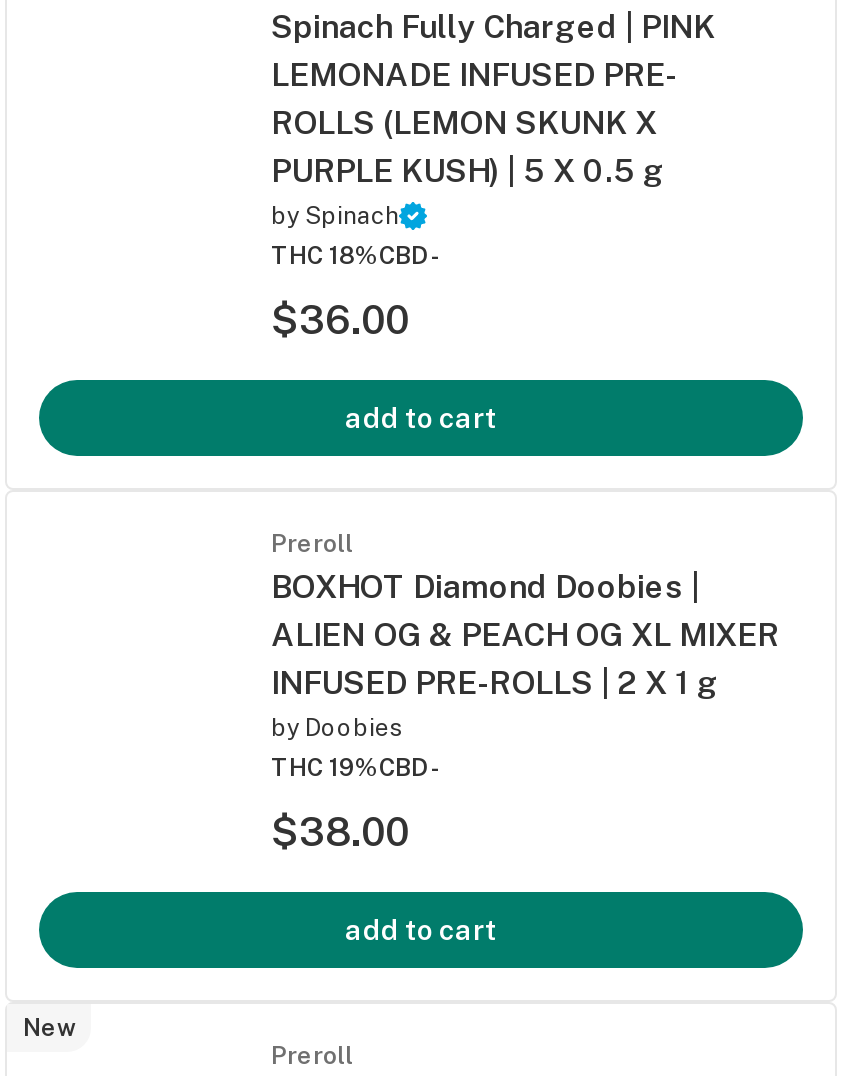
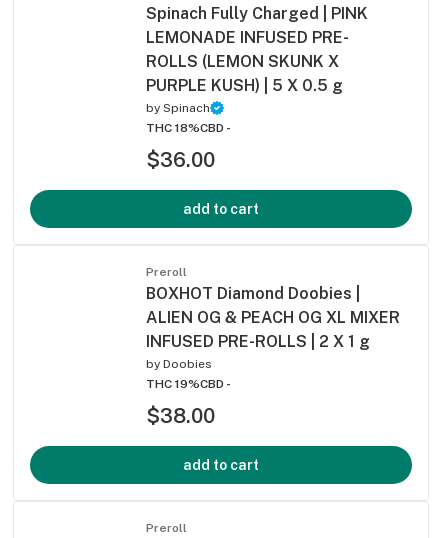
- New
